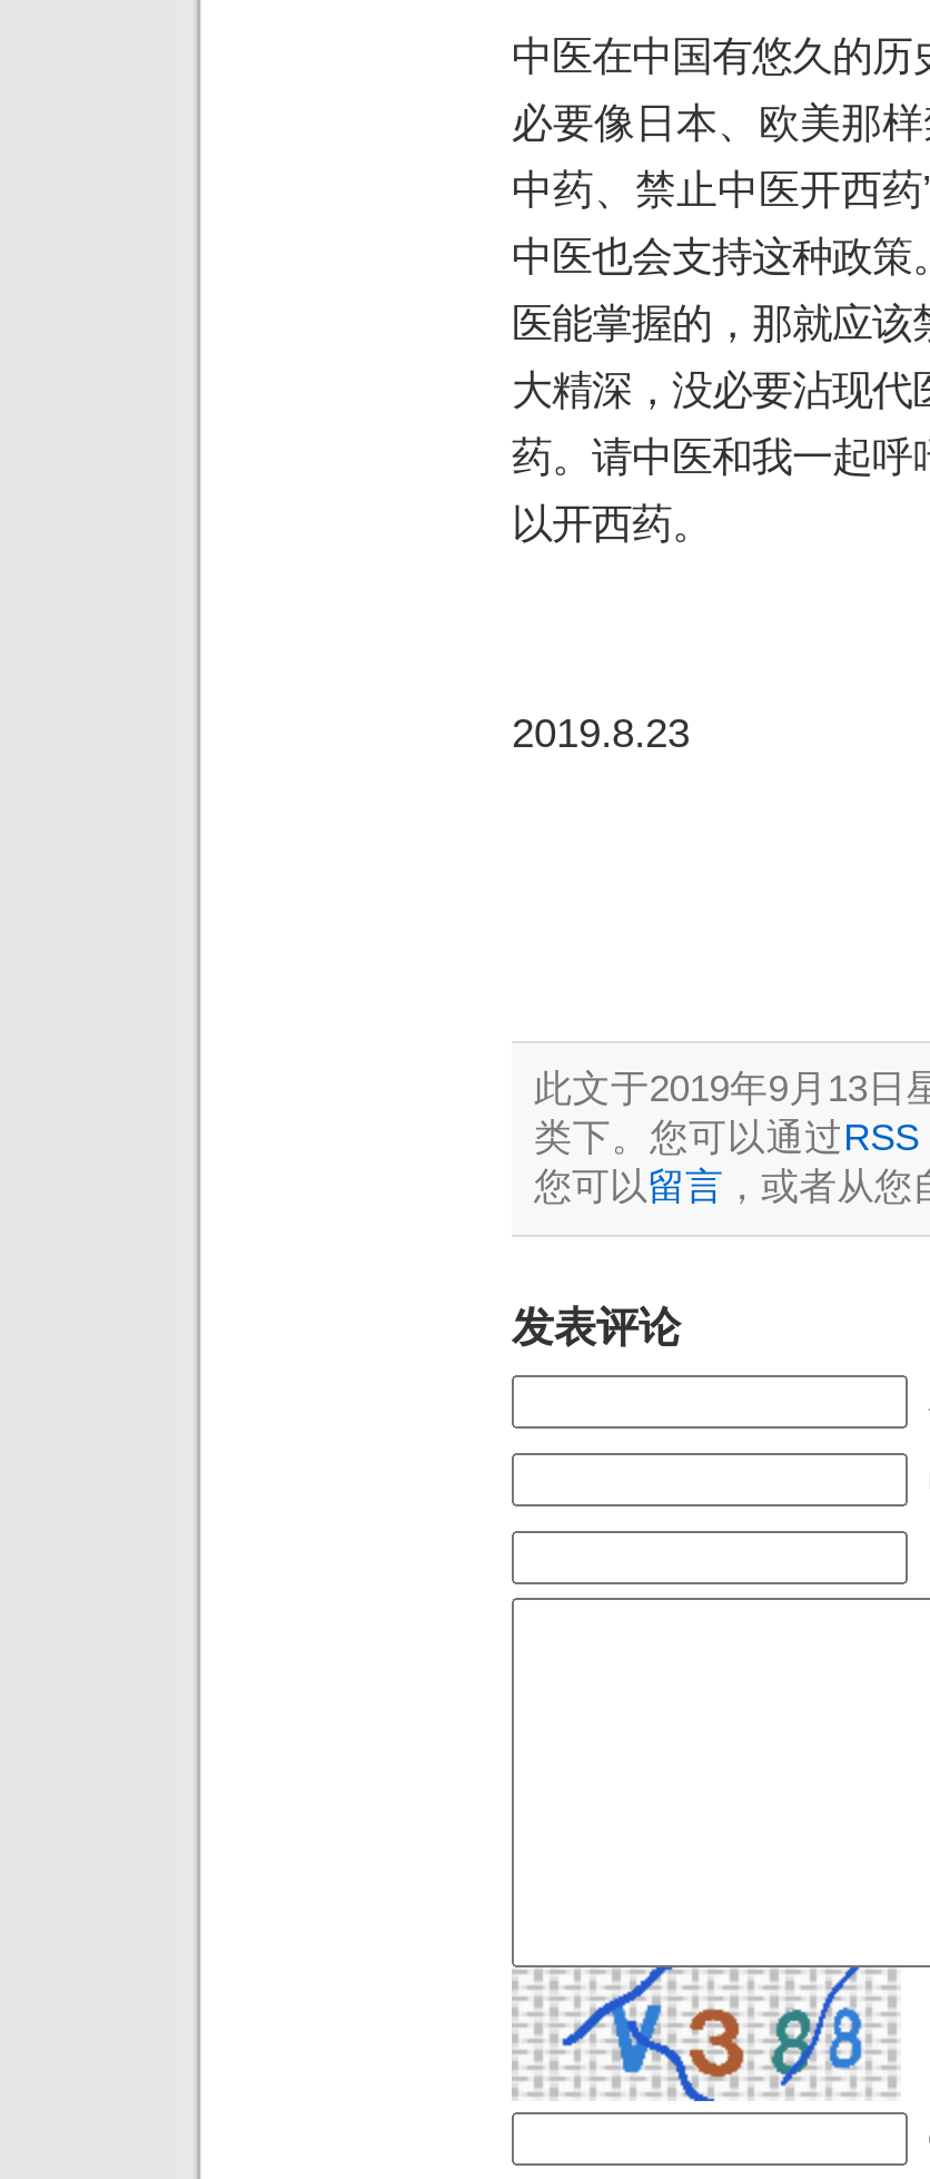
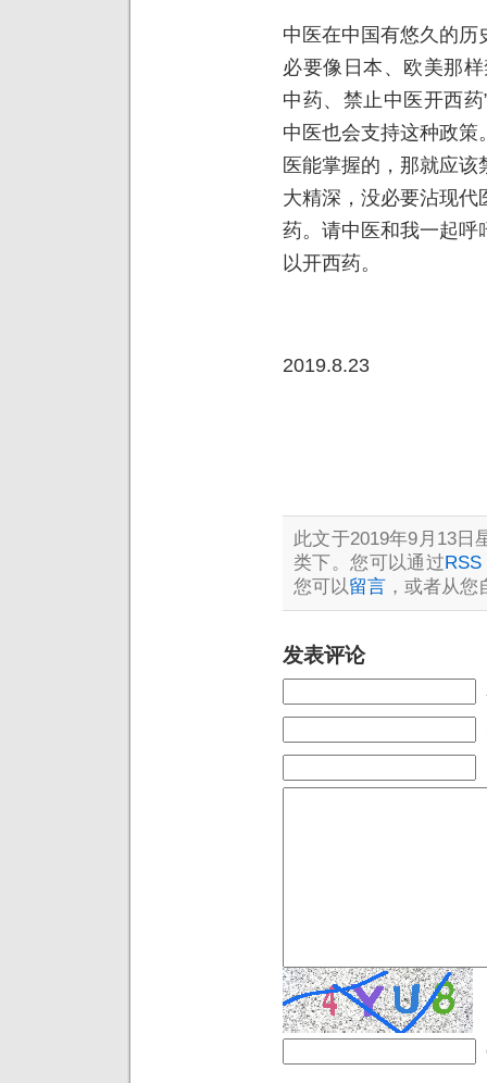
- [image]
+ [image]
